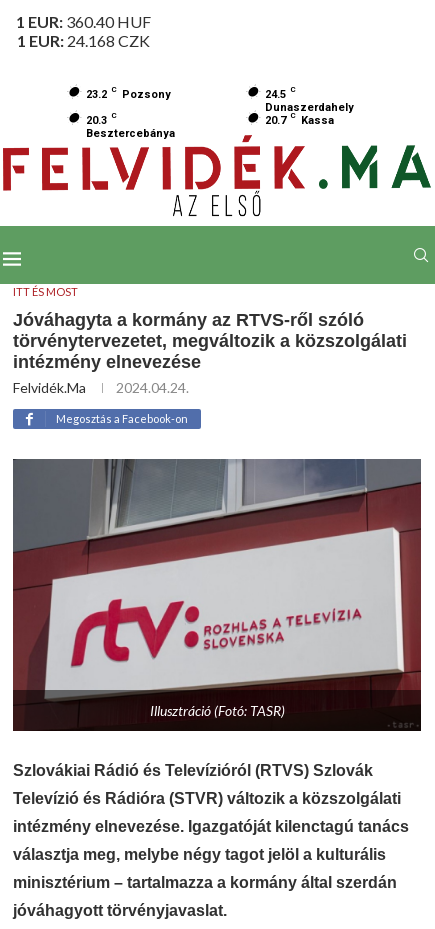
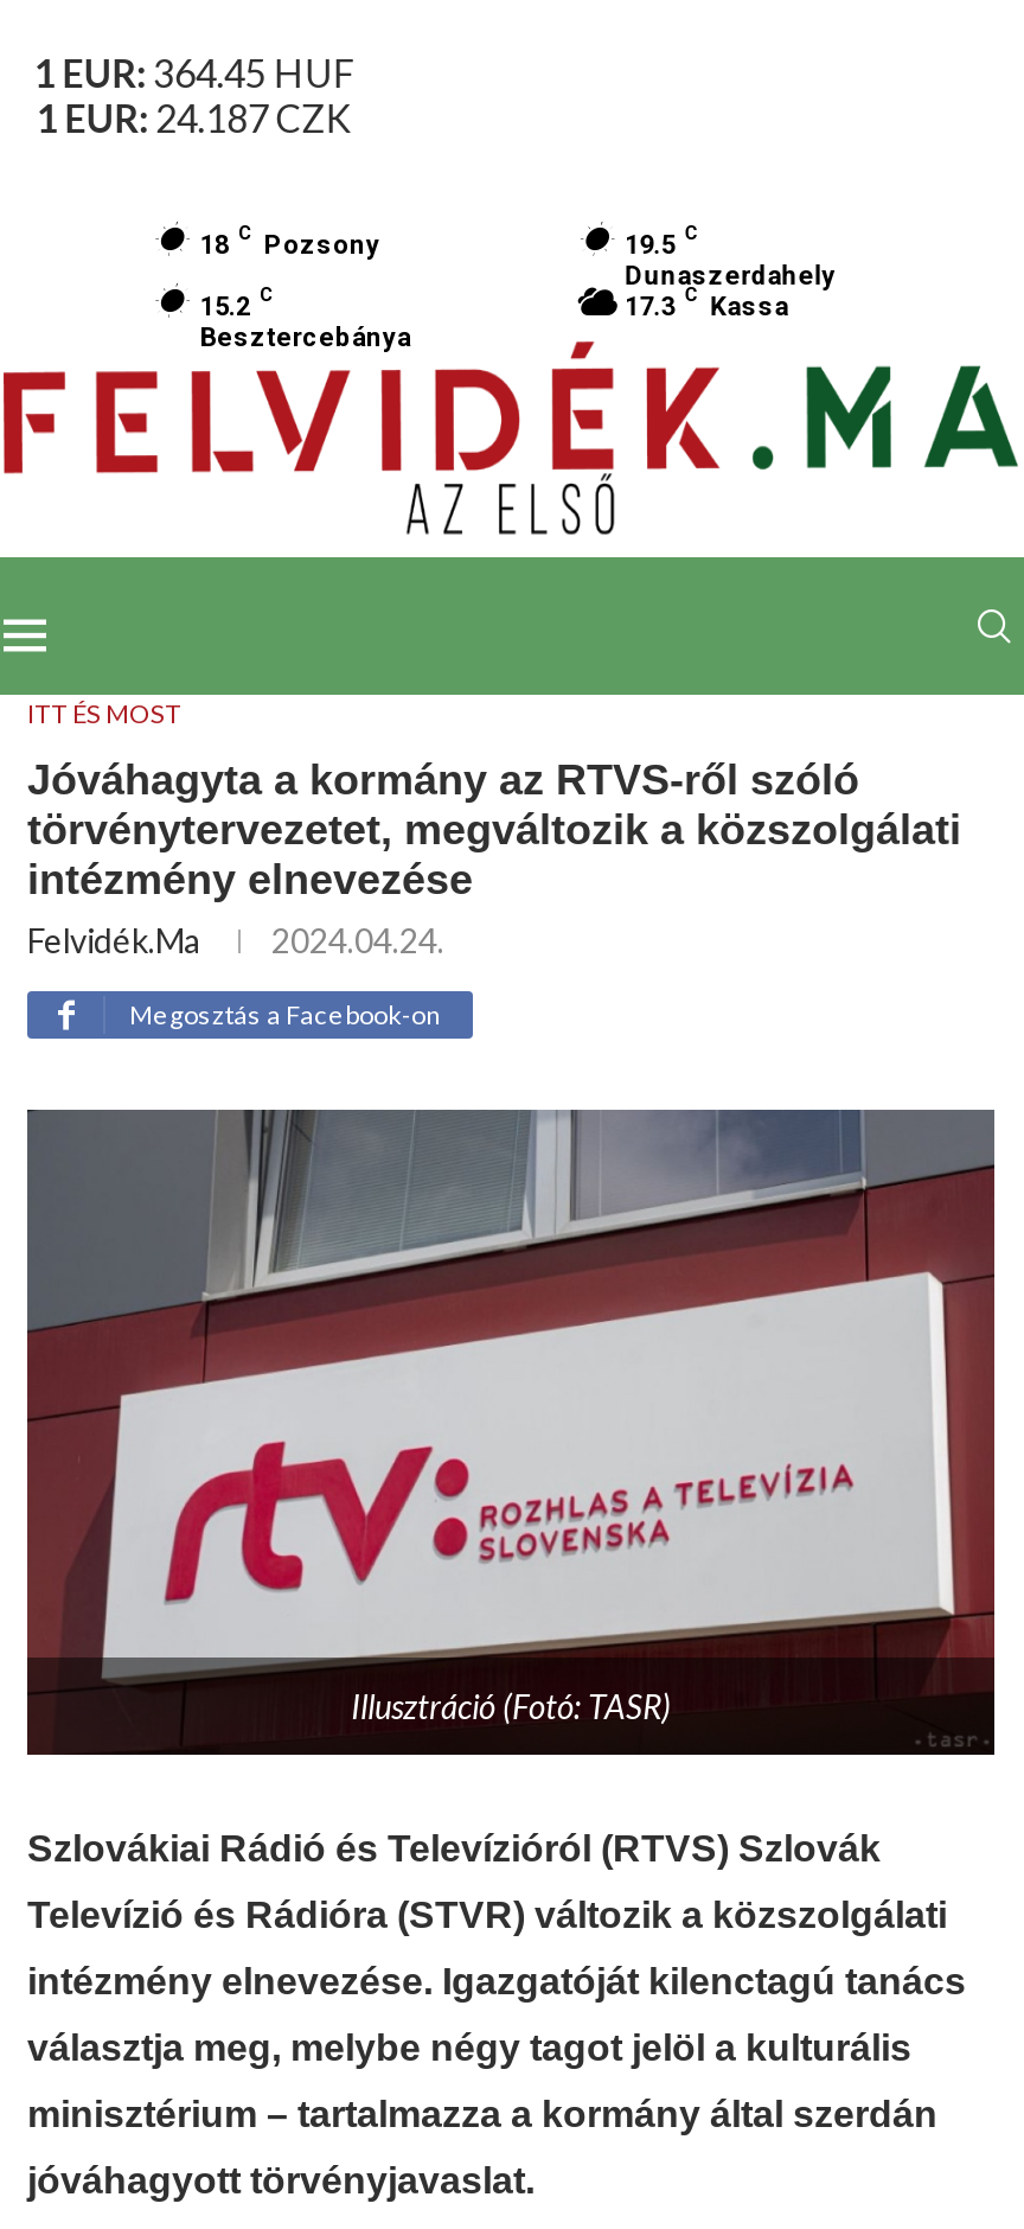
- 1 EUR: 360.40 HUF
+ 1 EUR: 364.45 HUF

- 1 EUR: 24.168 CZK
+ 1 EUR: 24.187 CZK

- 23.2 C Pozsony
+ 18 C Pozsony

- 24.5 C
+ 19.5 C

- 20.3 C
+ 15.2 C

- 20.7 C Kassa
+ 17.3 C Kassa
